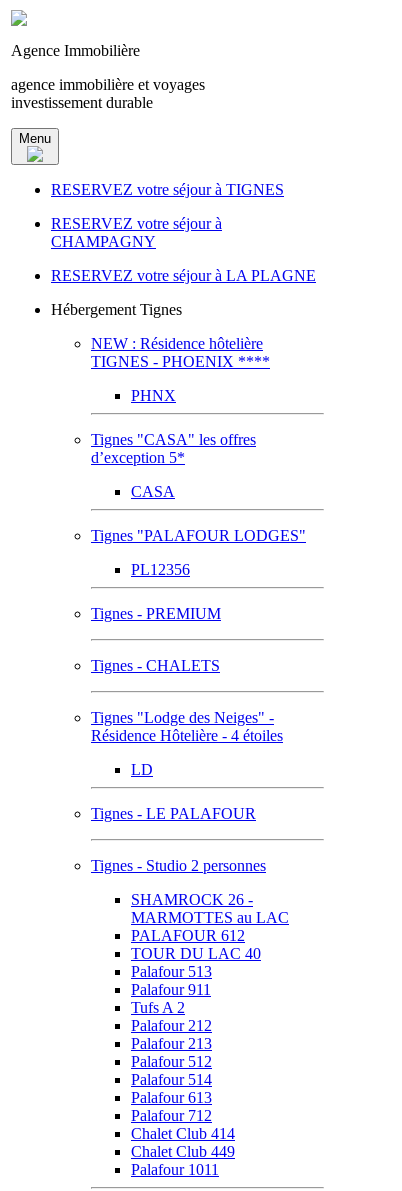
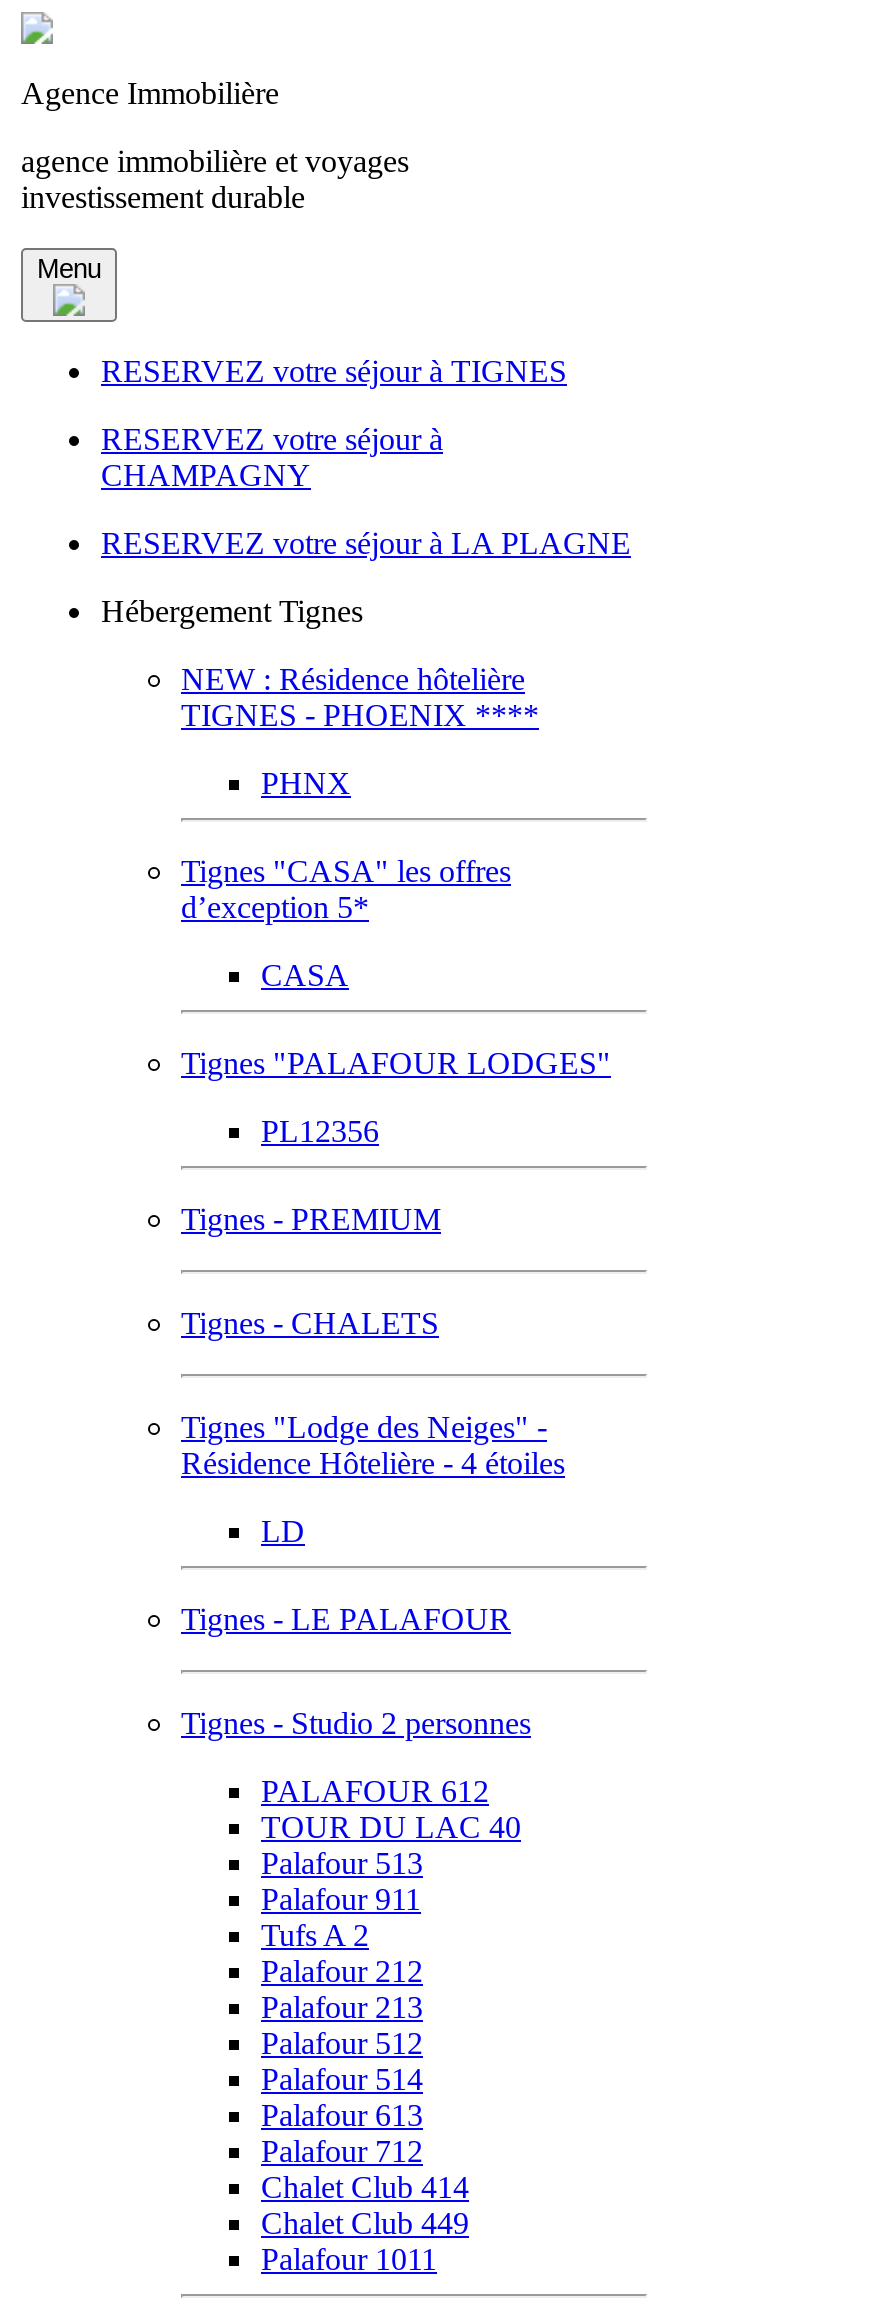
- SHAMROCK 26 -
- MARMOTTES au LAC
